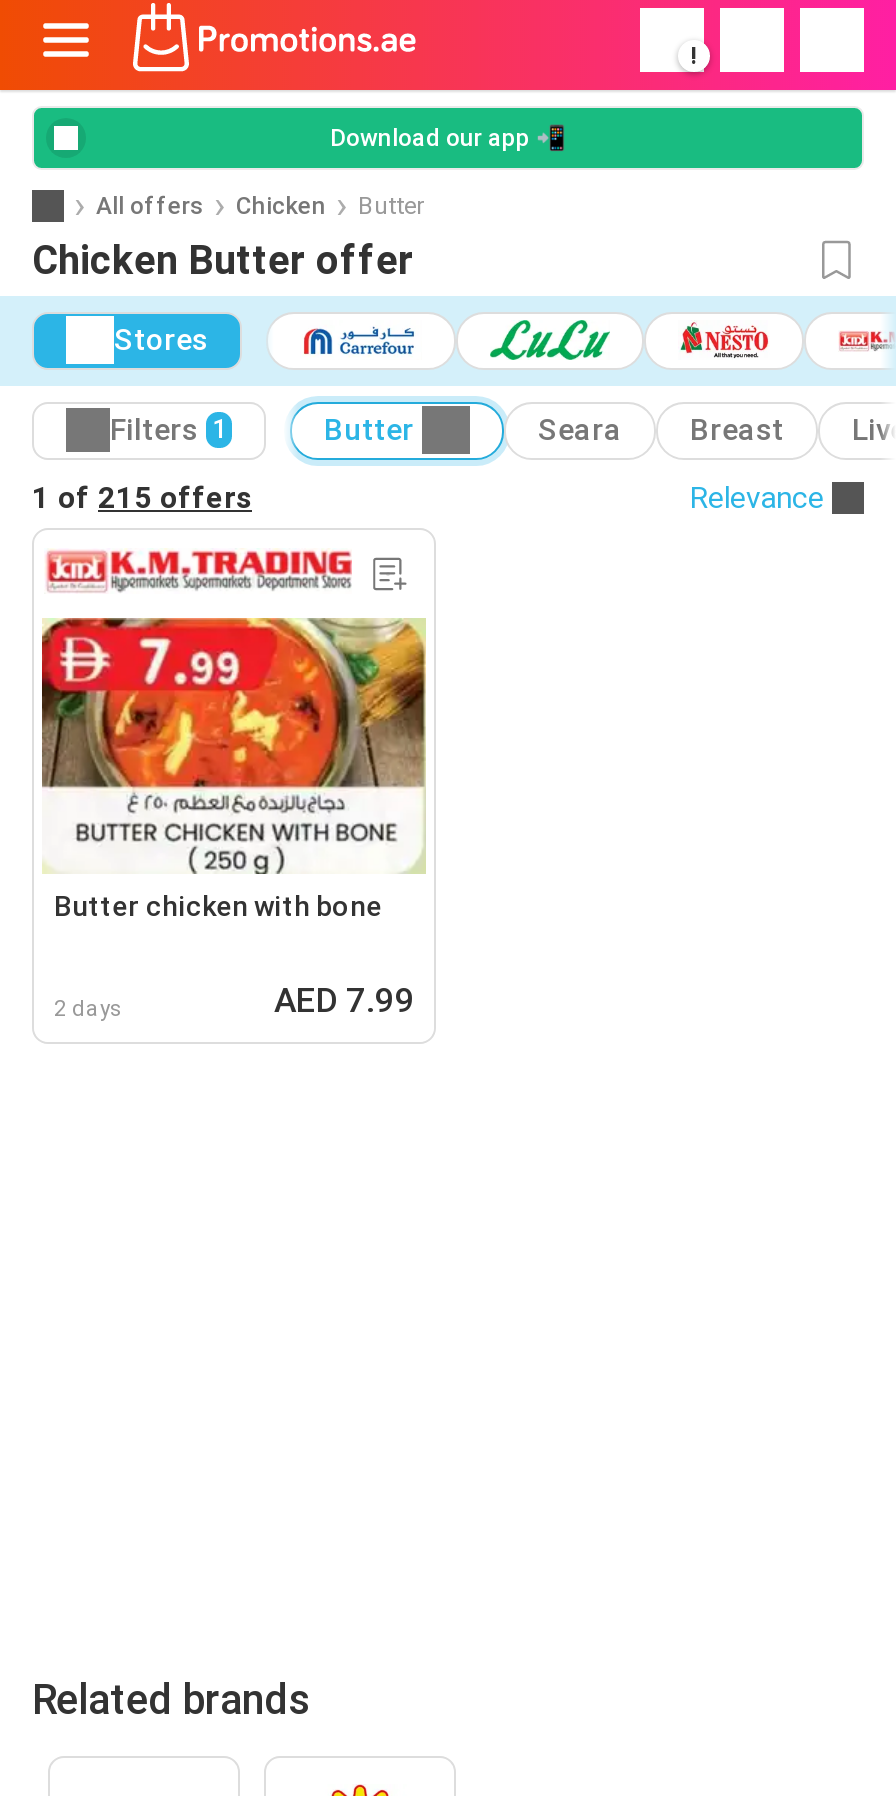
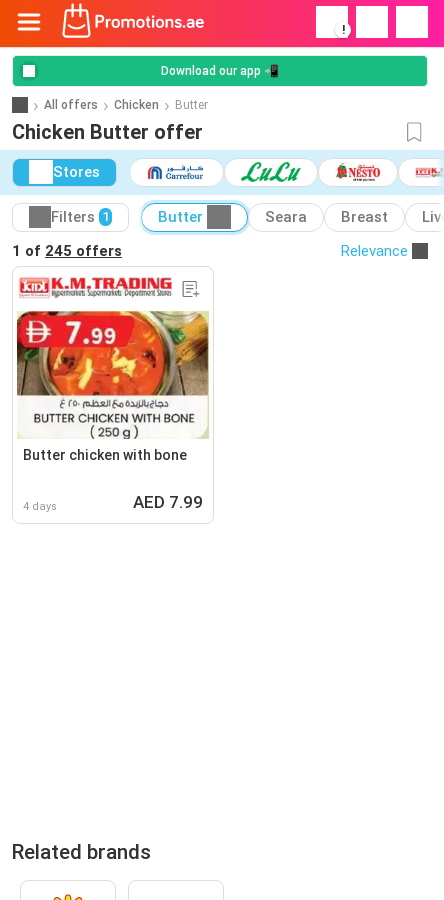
- 1 of 215 offers
+ 1 of 245 offers

- 2 days
+ 4 days
